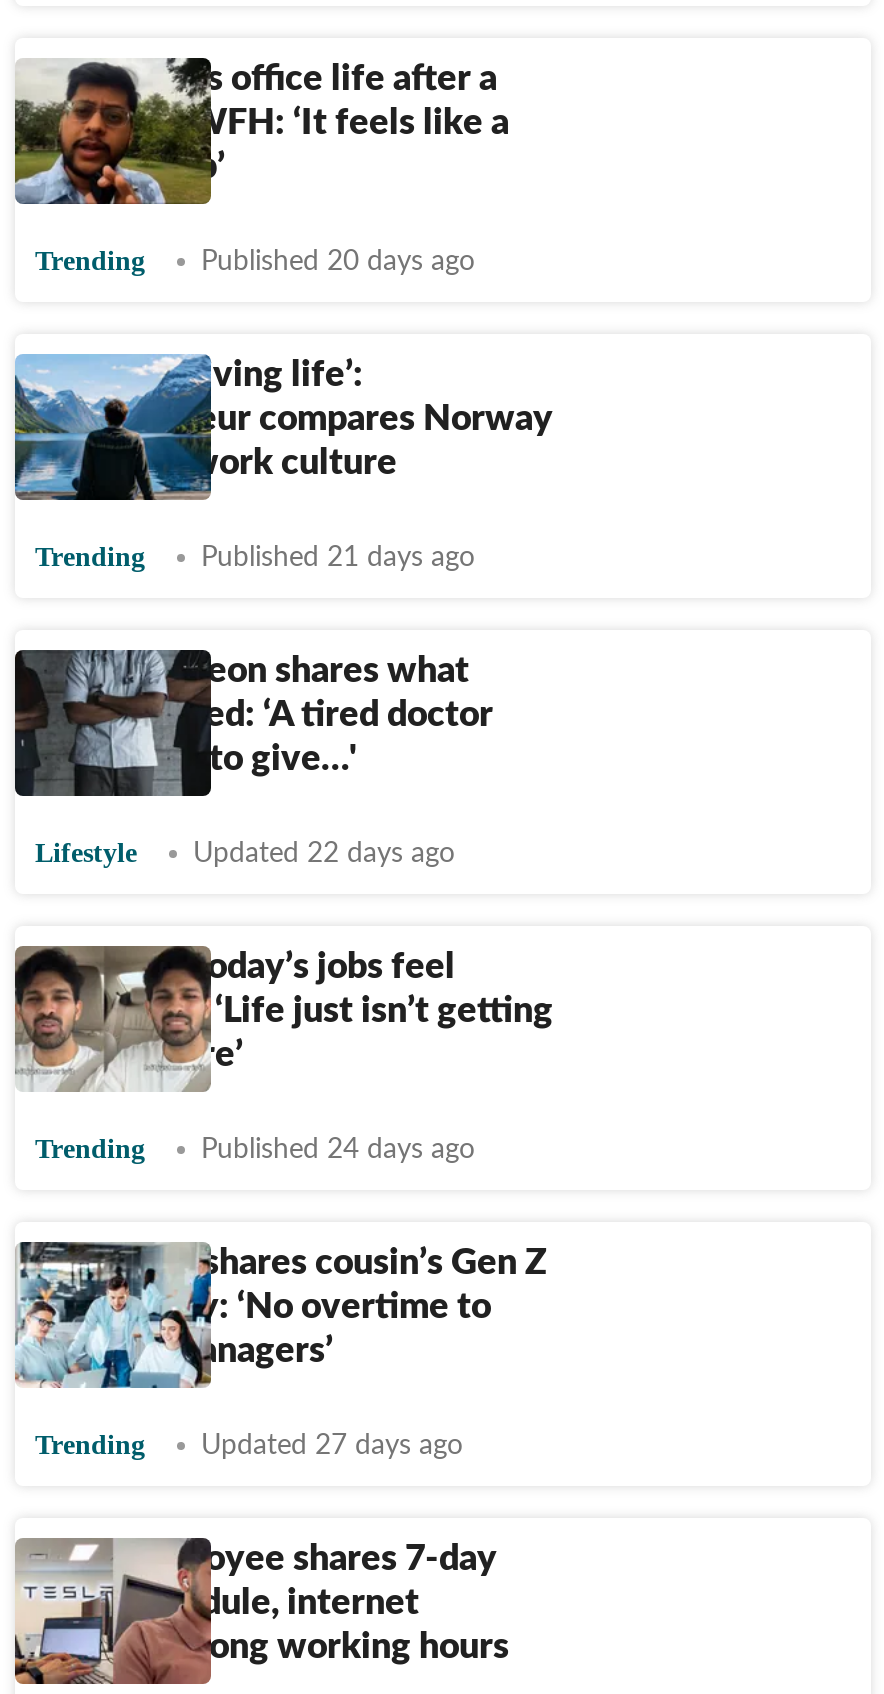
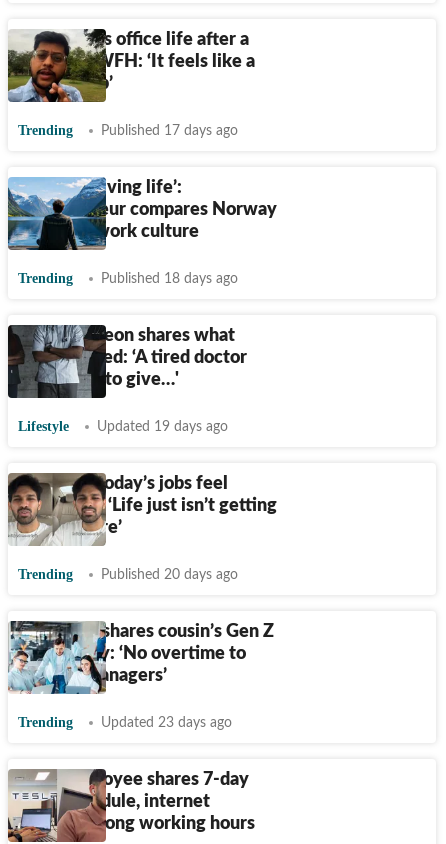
moved down: Published 20 days ago

+ Published 17 days ago

- Published 21 days ago
+ Published 18 days ago

- Updated 22 days ago
+ Updated 19 days ago

- Published 24 days ago

- Updated 27 days ago
+ Updated 23 days ago
